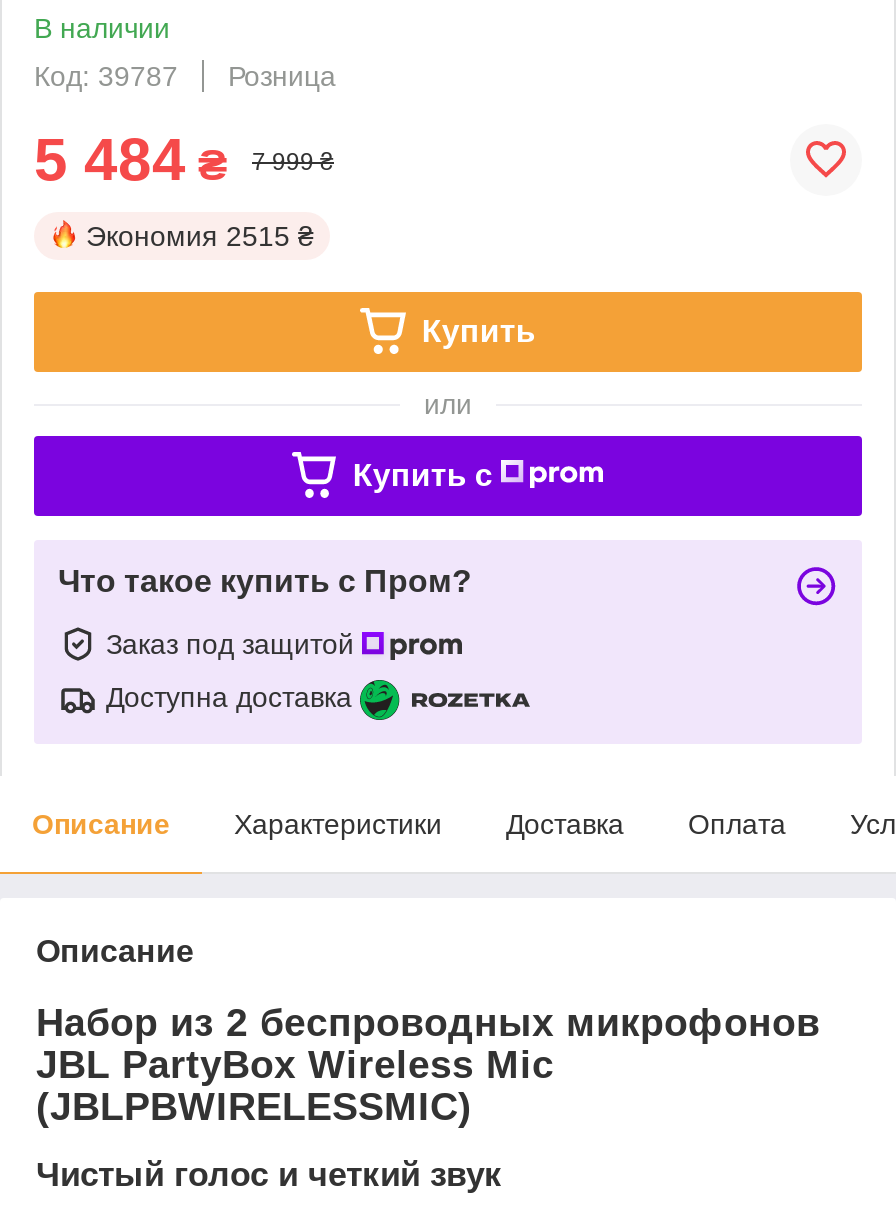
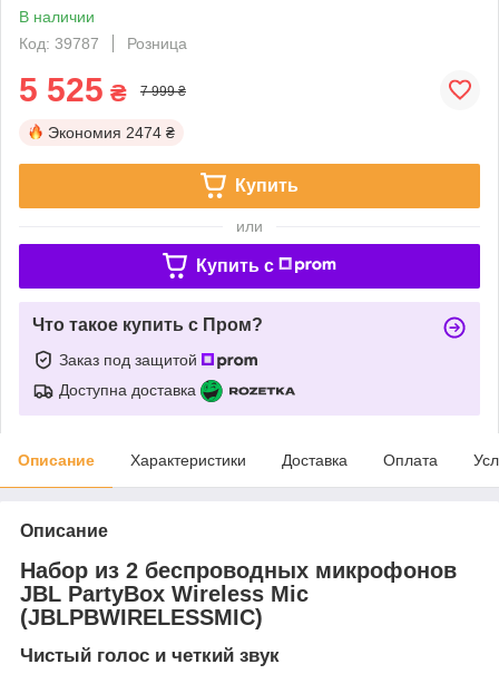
- 5 484 ₴
+ 5 525 ₴

- Экономия 2515 ₴
+ Экономия 2474 ₴
